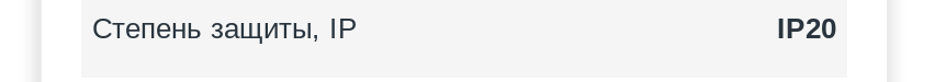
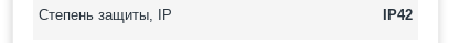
- IP20
+ IP42
